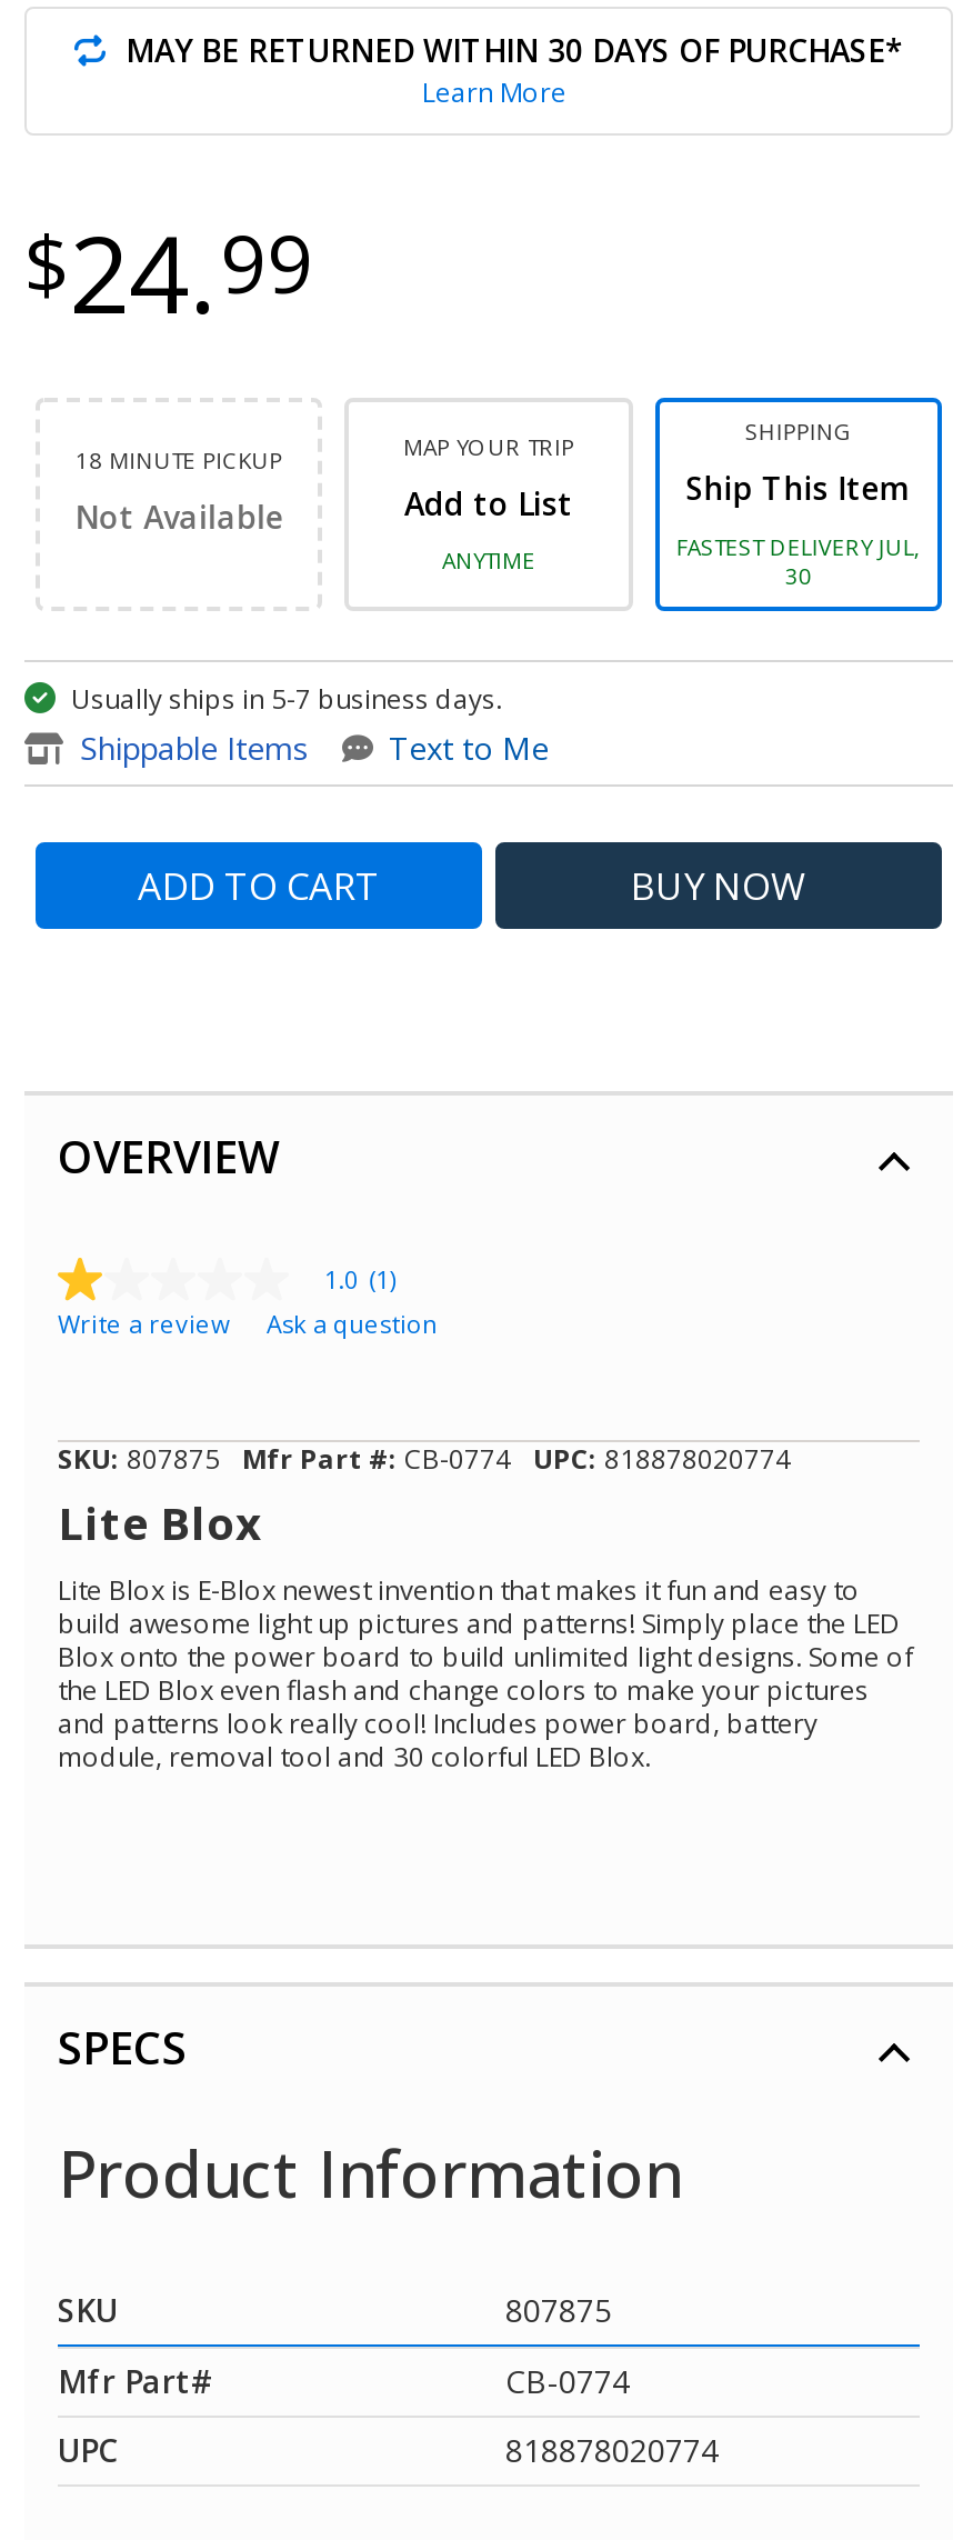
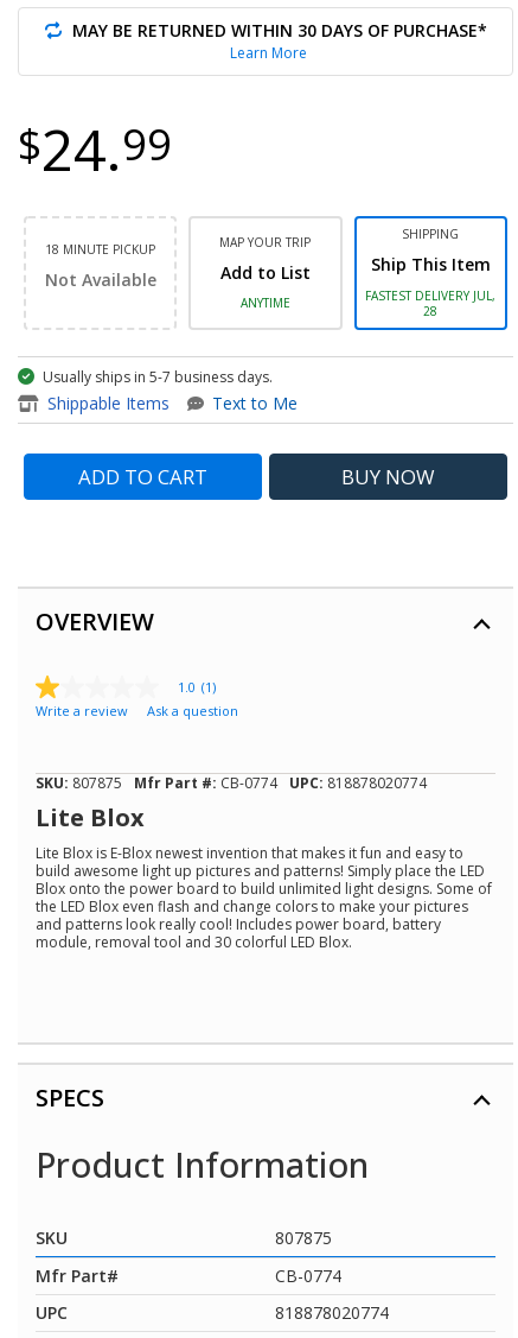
- 30
+ 28
